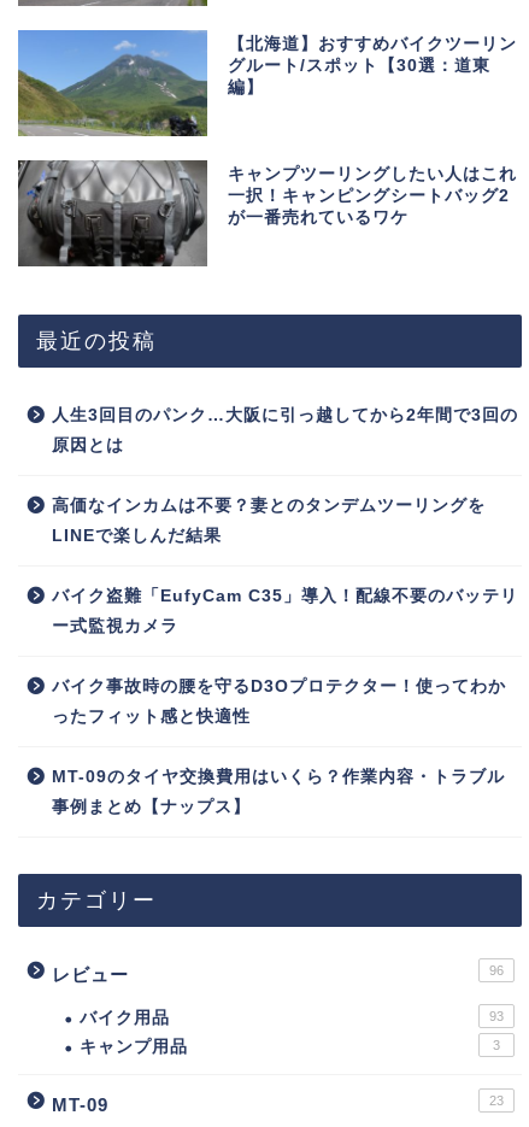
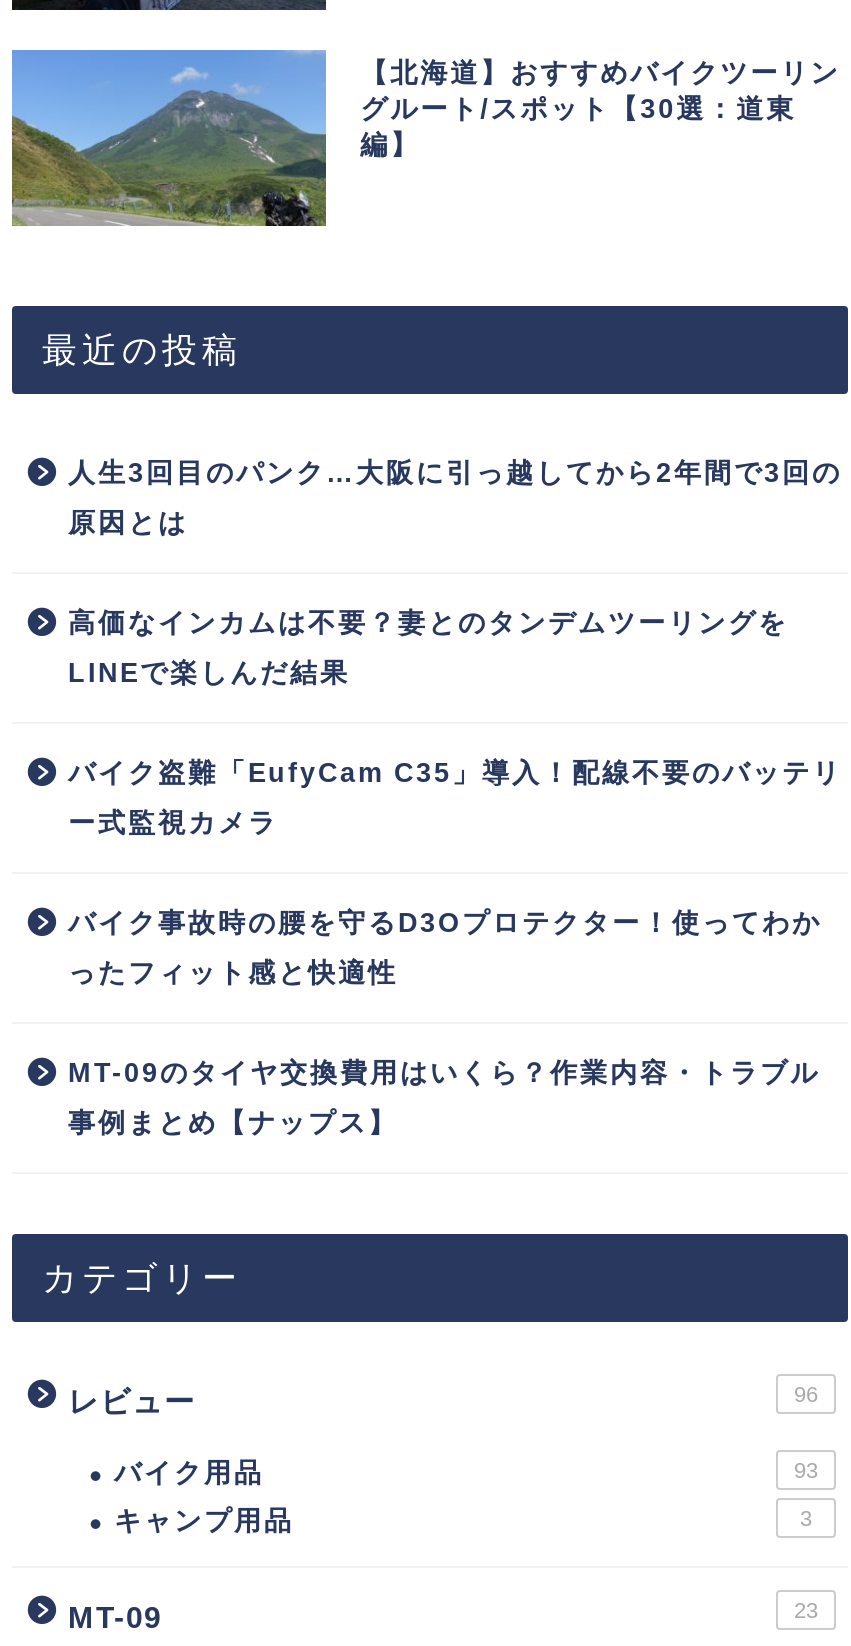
- [image]
- キャンプツーリングしたい人はこれ
- 一択！キャンピングシートバッグ2
- が一番売れているワケ
